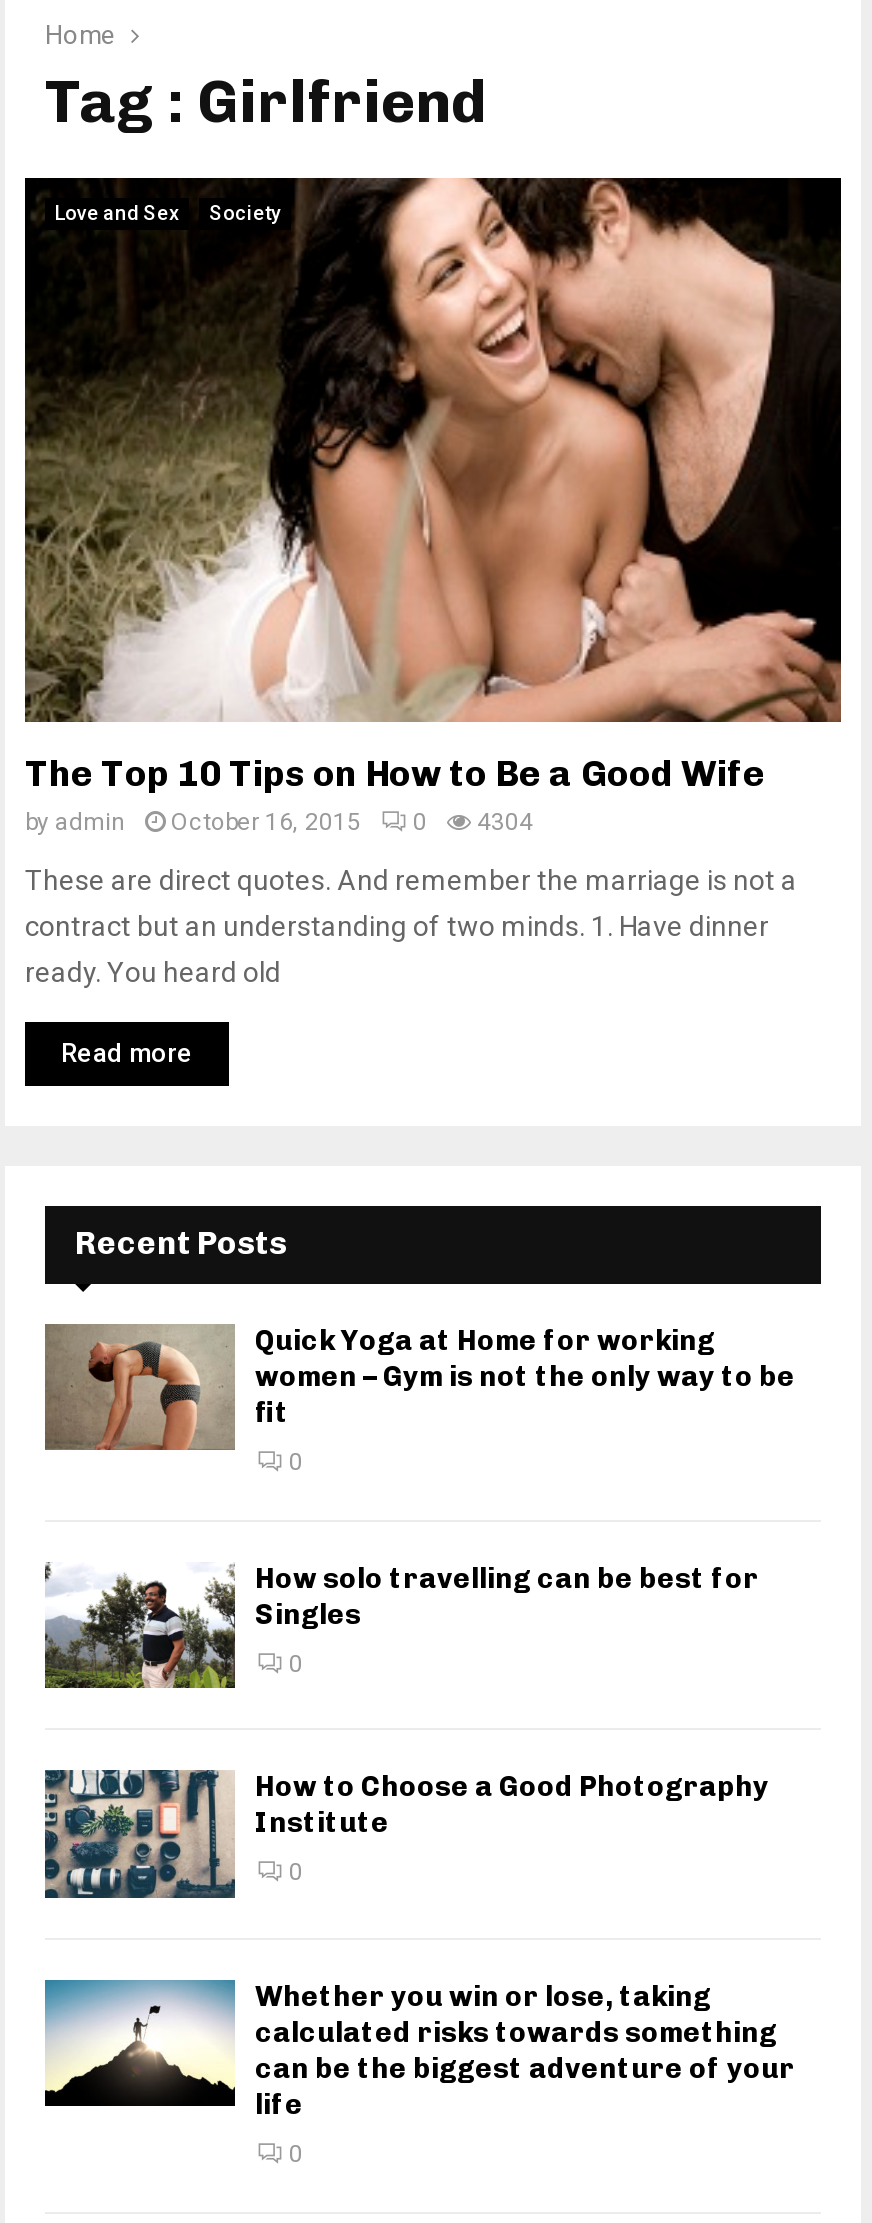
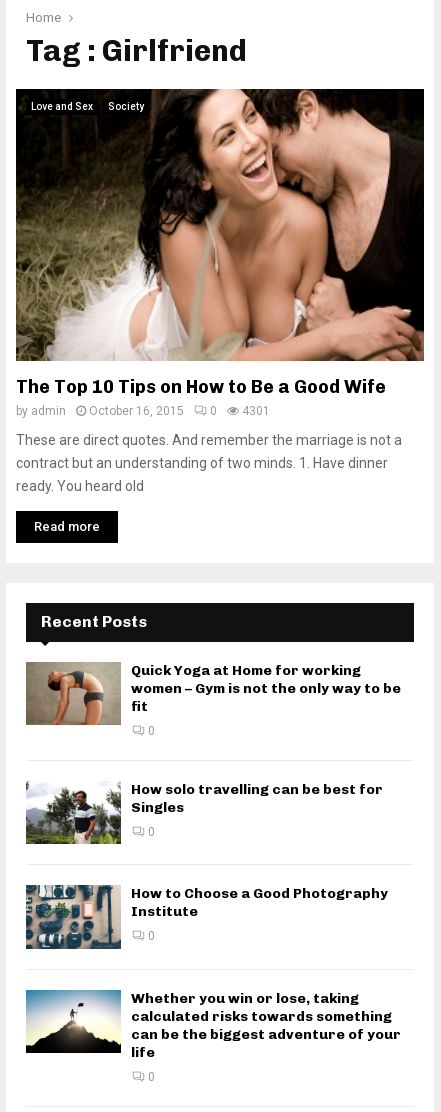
- by admin October 16, 2015 0 4304
+ by admin October 16, 2015 0 4301
